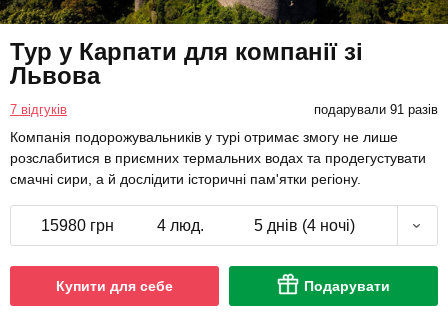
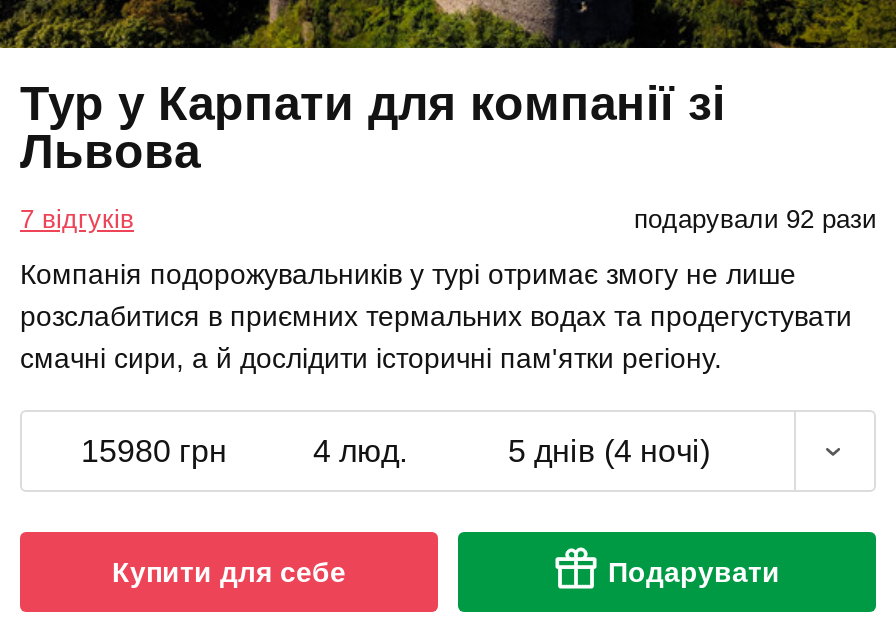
- подарували 91 разів
+ подарували 92 рази
